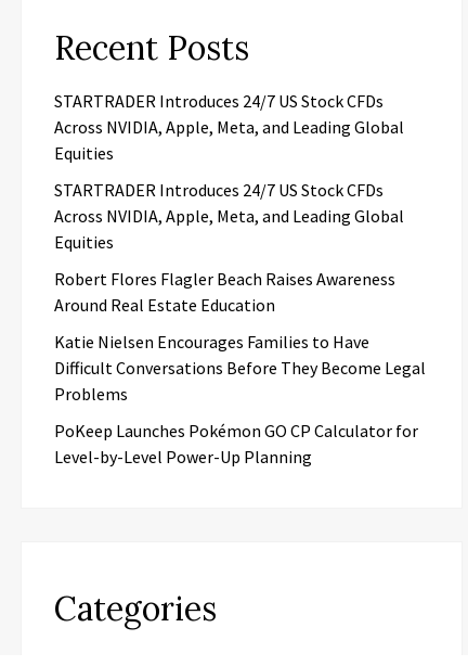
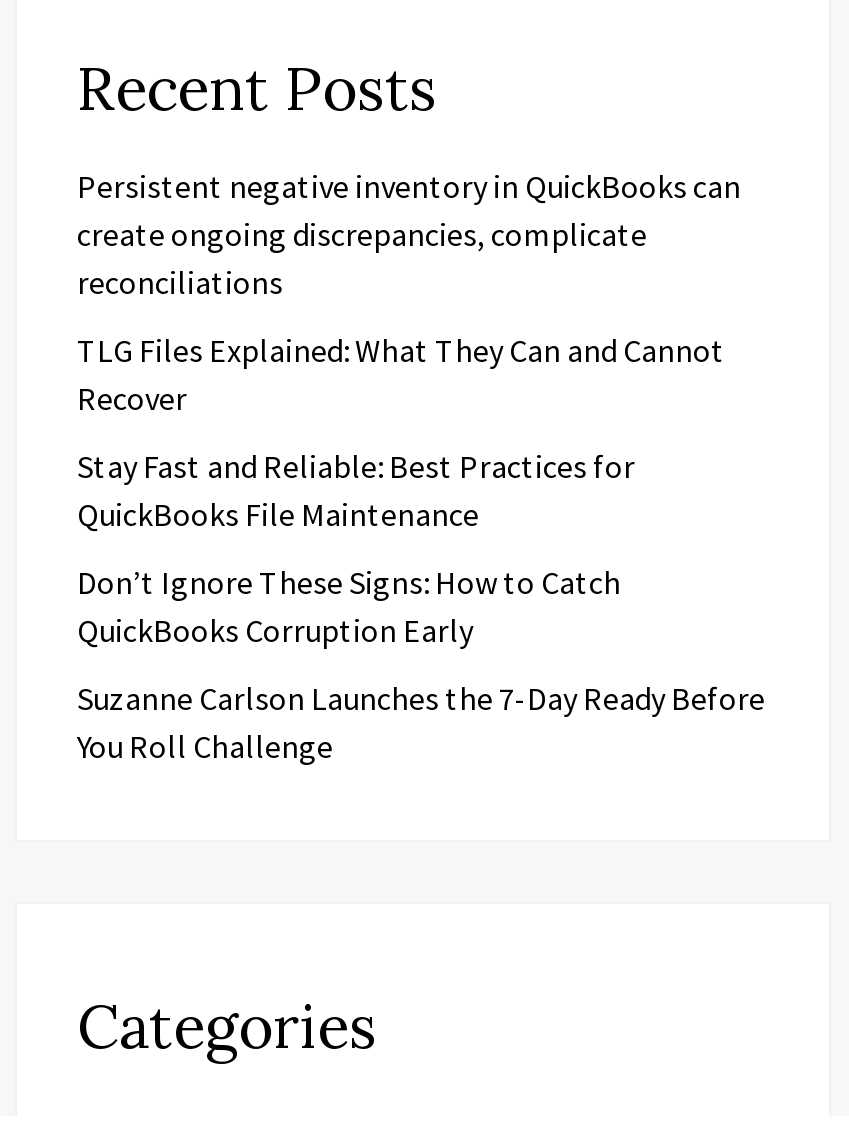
- STARTRADER Introduces 24/7 US Stock CFDs
- Across NVIDIA, Apple, Meta, and Leading Global
- Equities
+ Persistent negative inventory in QuickBooks can
+ create ongoing discrepancies, complicate
+ reconciliations

- STARTRADER Introduces 24/7 US Stock CFDs
- Across NVIDIA, Apple, Meta, and Leading Global
- Equities
+ TLG Files Explained: What They Can and Cannot
+ Recover

- Robert Flores Flagler Beach Raises Awareness
- Around Real Estate Education
+ Stay Fast and Reliable: Best Practices for
+ QuickBooks File Maintenance

- Katie Nielsen Encourages Families to Have
- Difficult Conversations Before They Become Legal
- Problems
+ Don’t Ignore These Signs: How to Catch
+ QuickBooks Corruption Early

- PoKeep Launches Pokémon GO CP Calculator for
- Level-by-Level Power-Up Planning
+ Suzanne Carlson Launches the 7-Day Ready Before
+ You Roll Challenge
